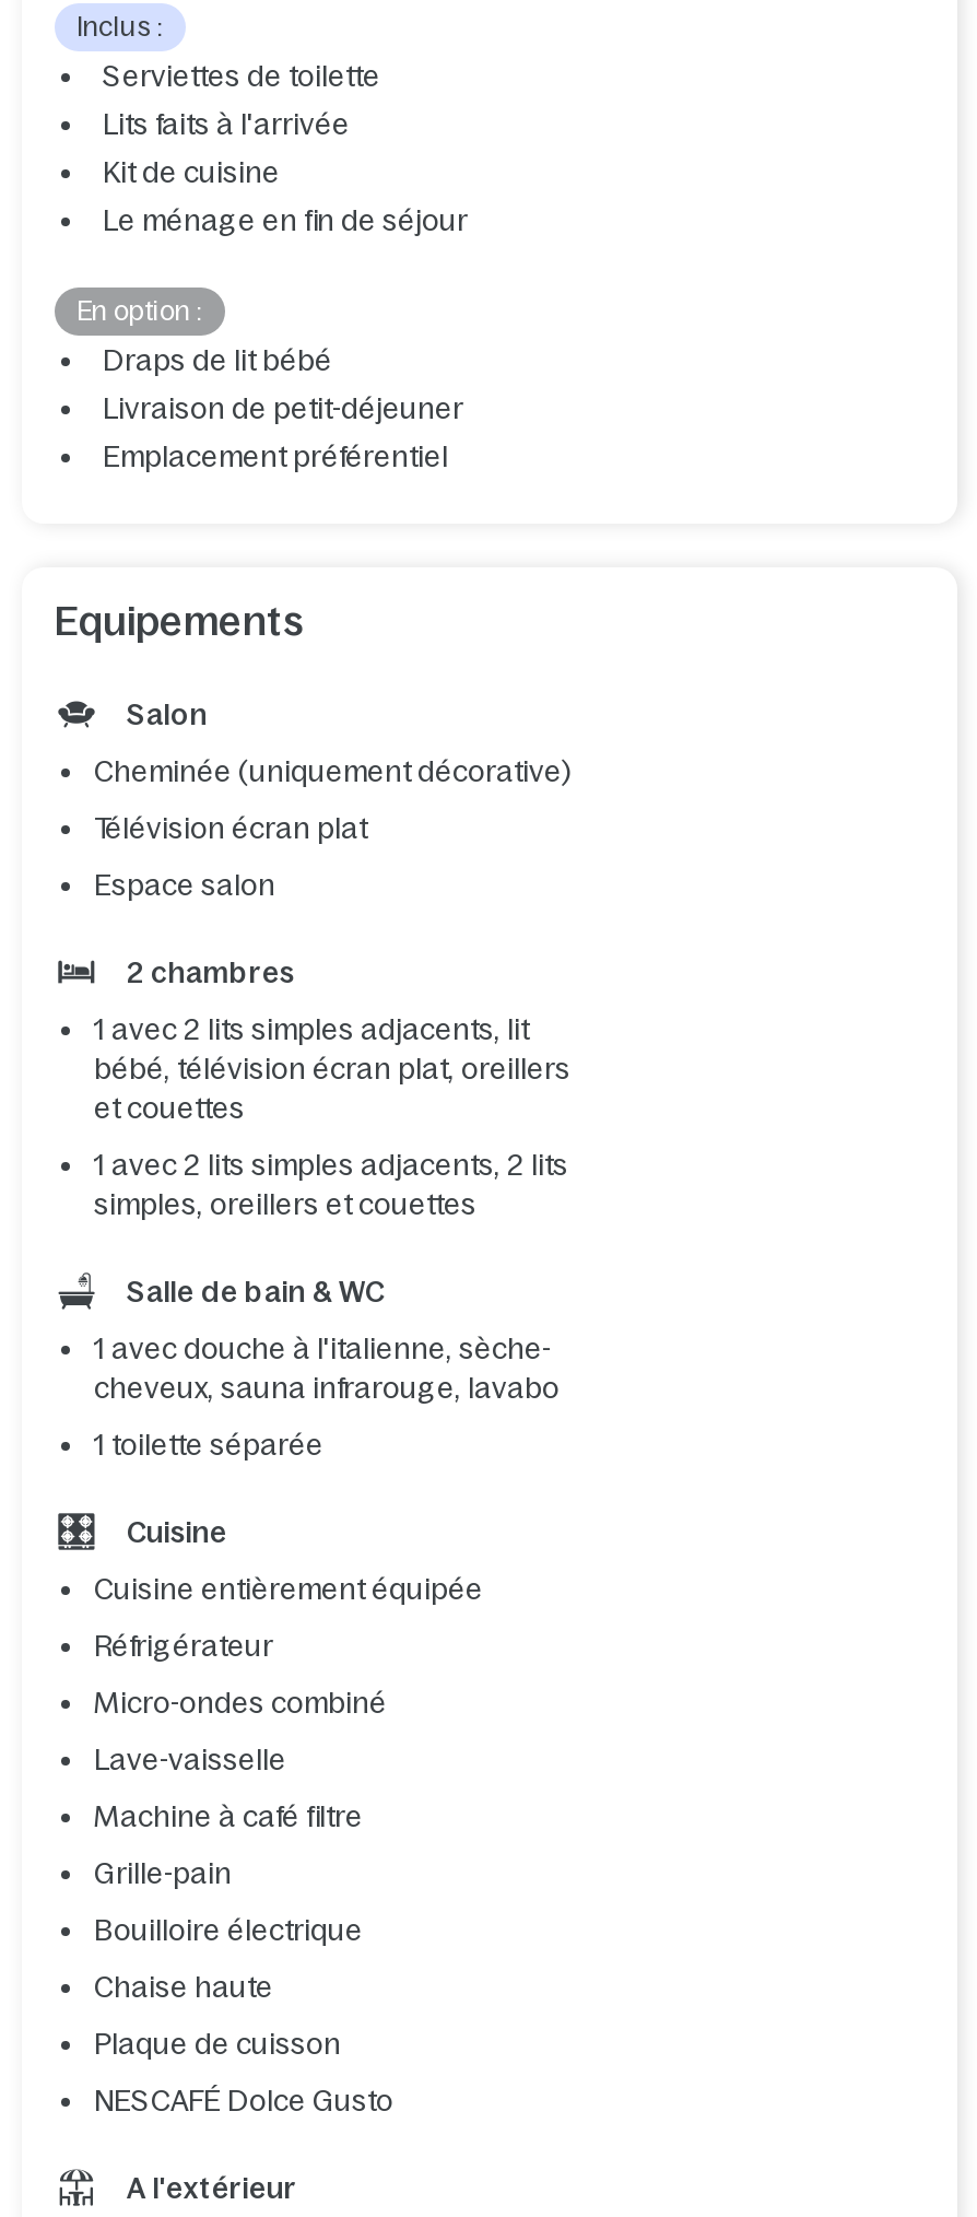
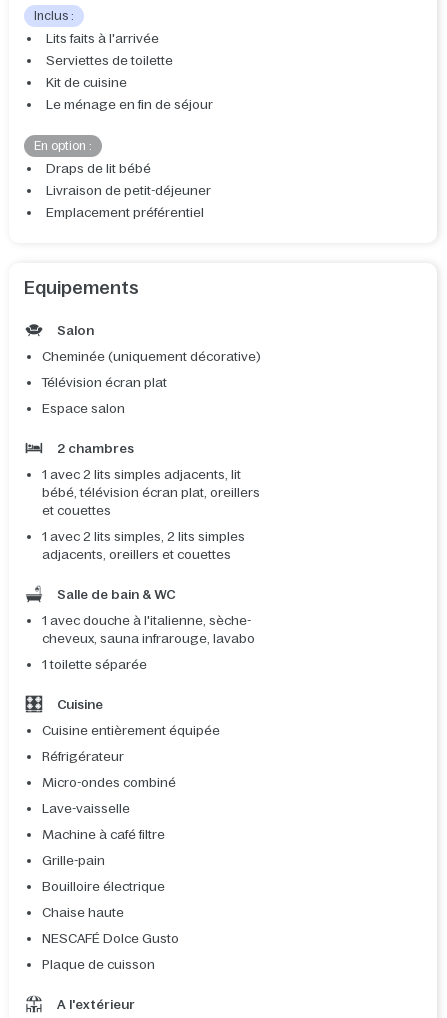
moved down: Serviettes de toilette

moved up: Lits faits à l'arrivée

- 1 avec 2 lits simples adjacents, 2 lits
+ 1 avec 2 lits simples, 2 lits simples

- simples, oreillers et couettes
+ adjacents, oreillers et couettes

moved down: Plaque de cuisson

moved up: NESCAFÉ Dolce Gusto
